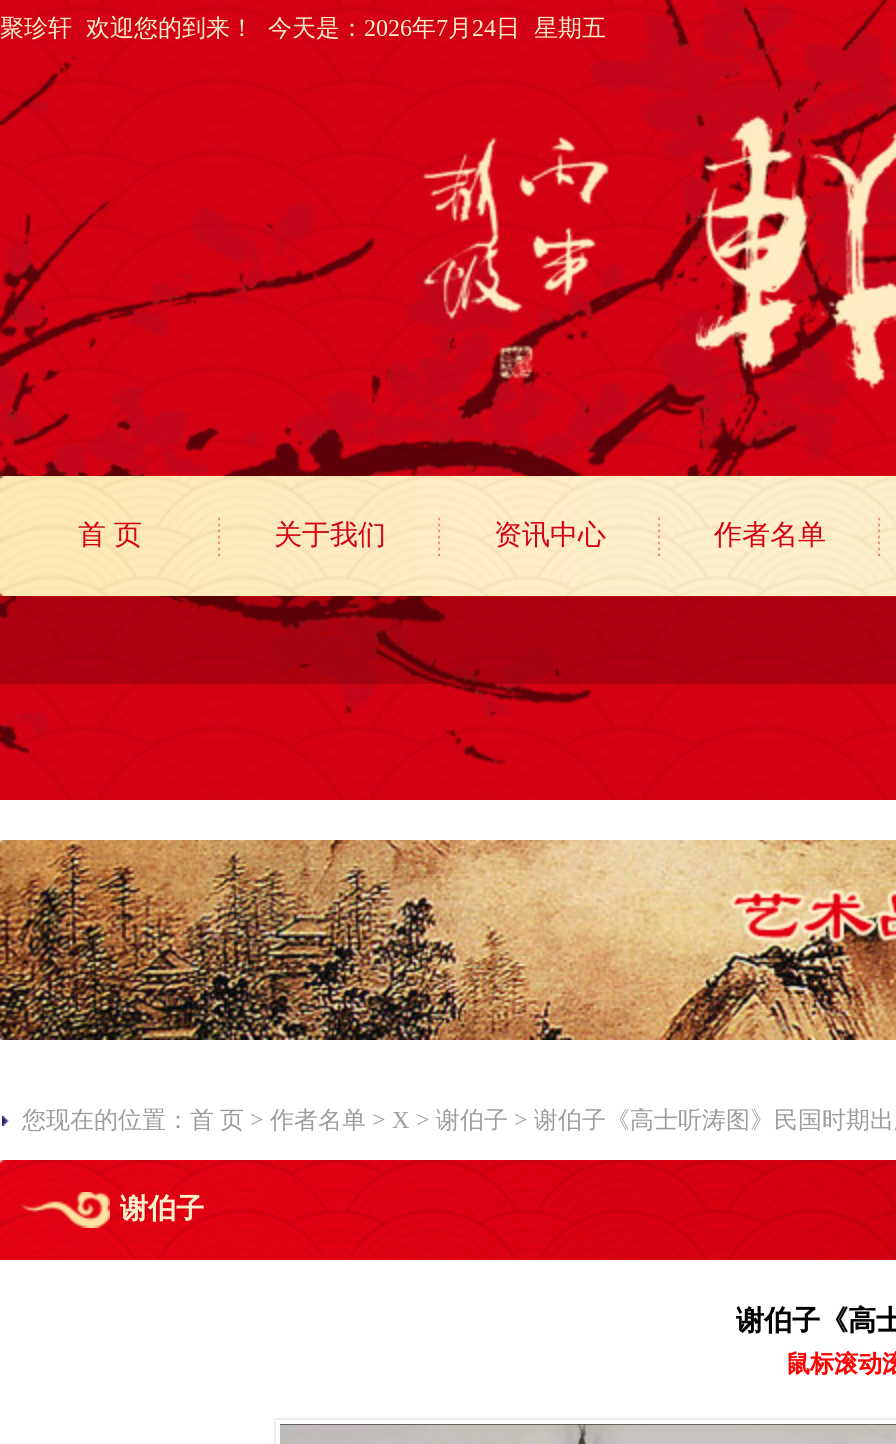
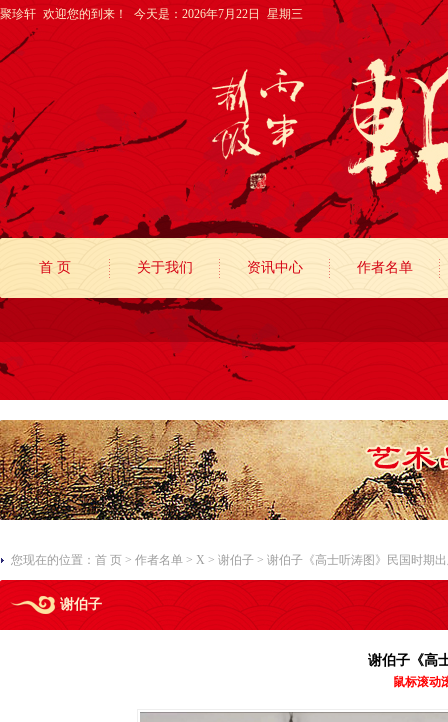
- 聚珍轩 欢迎您的到来！今天是：2026年7月24日 星期五
+ 聚珍轩 欢迎您的到来！今天是：2026年7月22日 星期三
